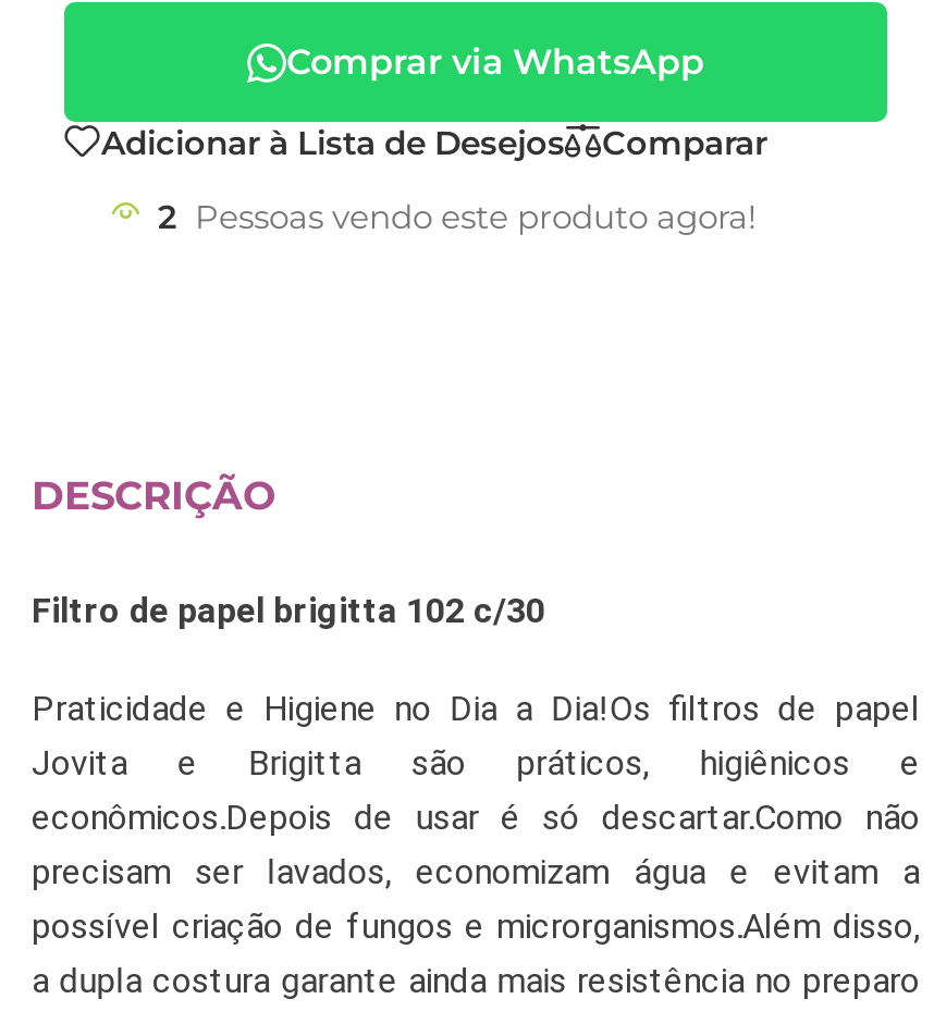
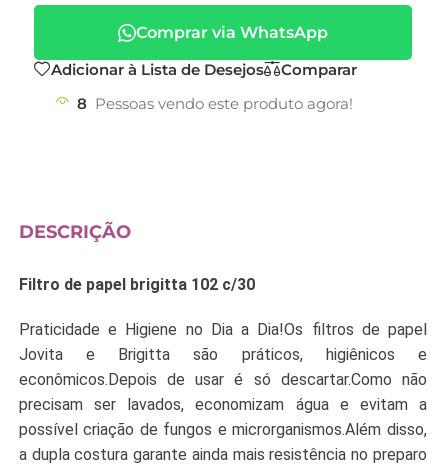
- 2 Pessoas vendo este produto agora!
+ 8 Pessoas vendo este produto agora!
